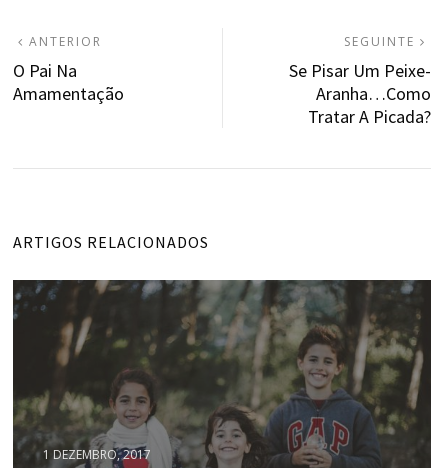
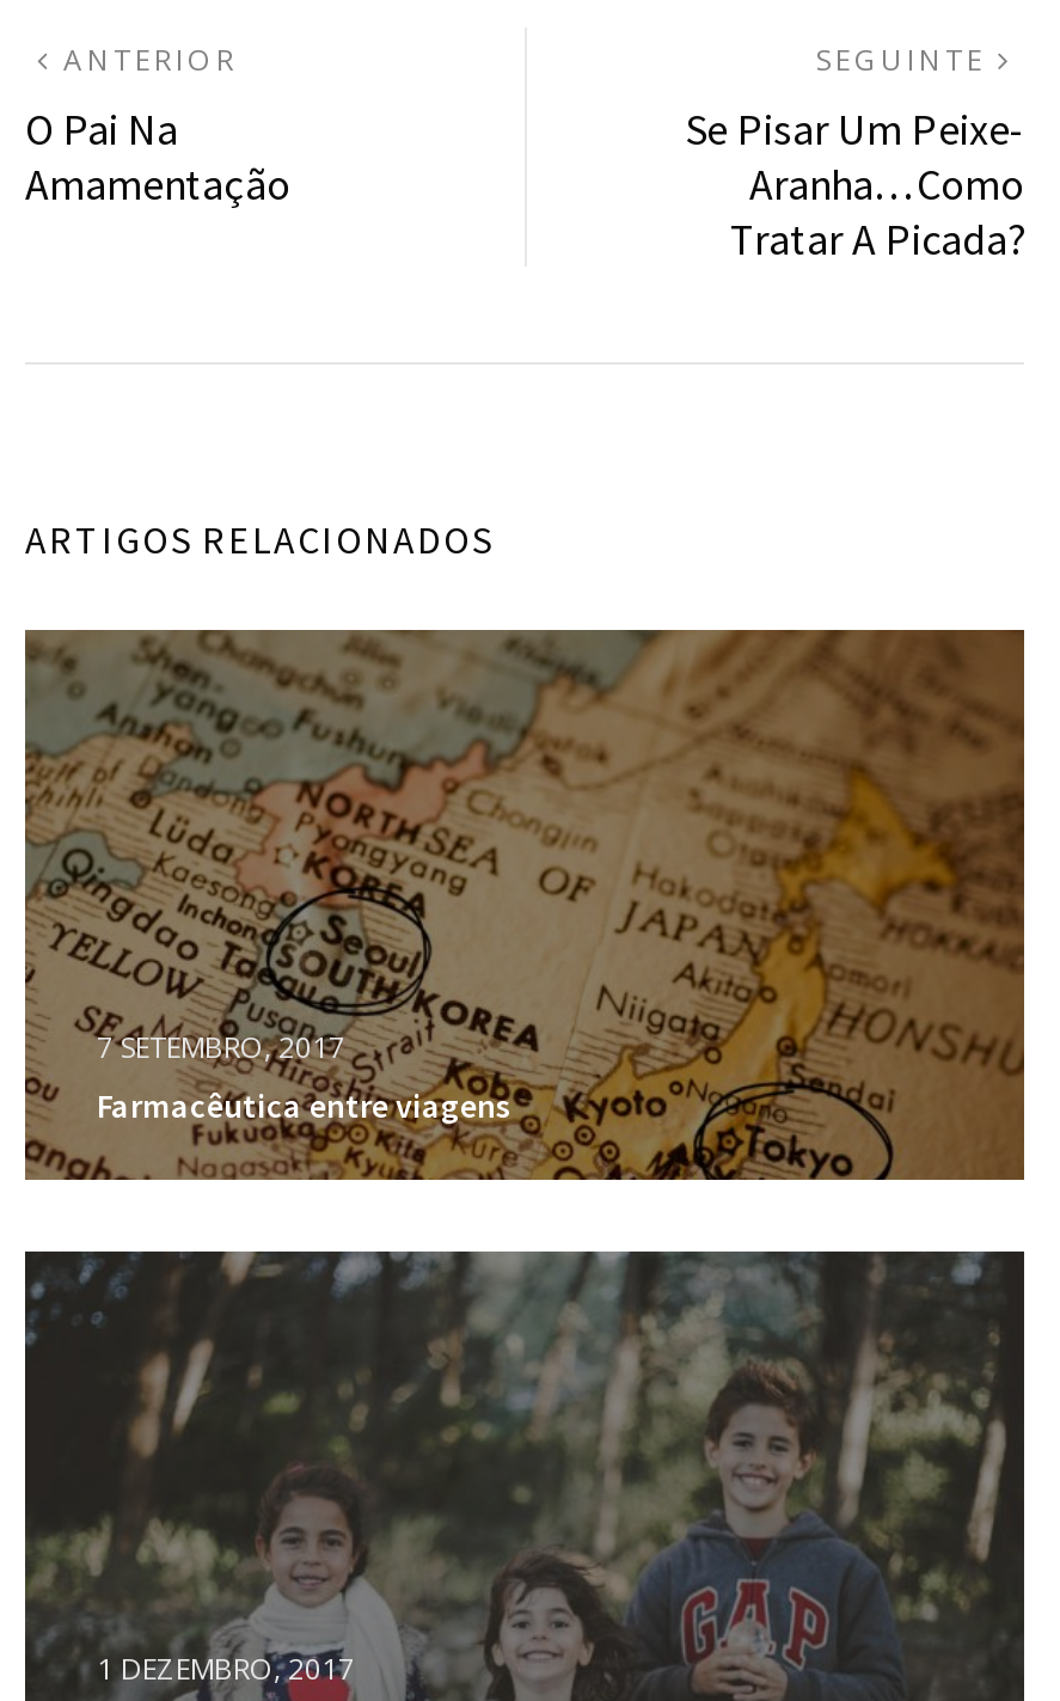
+ [image]
+ 7 SETEMBRO, 2017
+ Farmacêutica entre viagens
